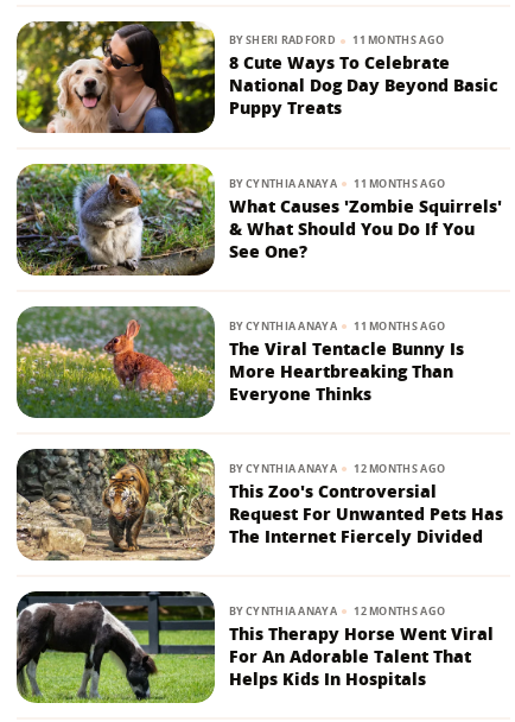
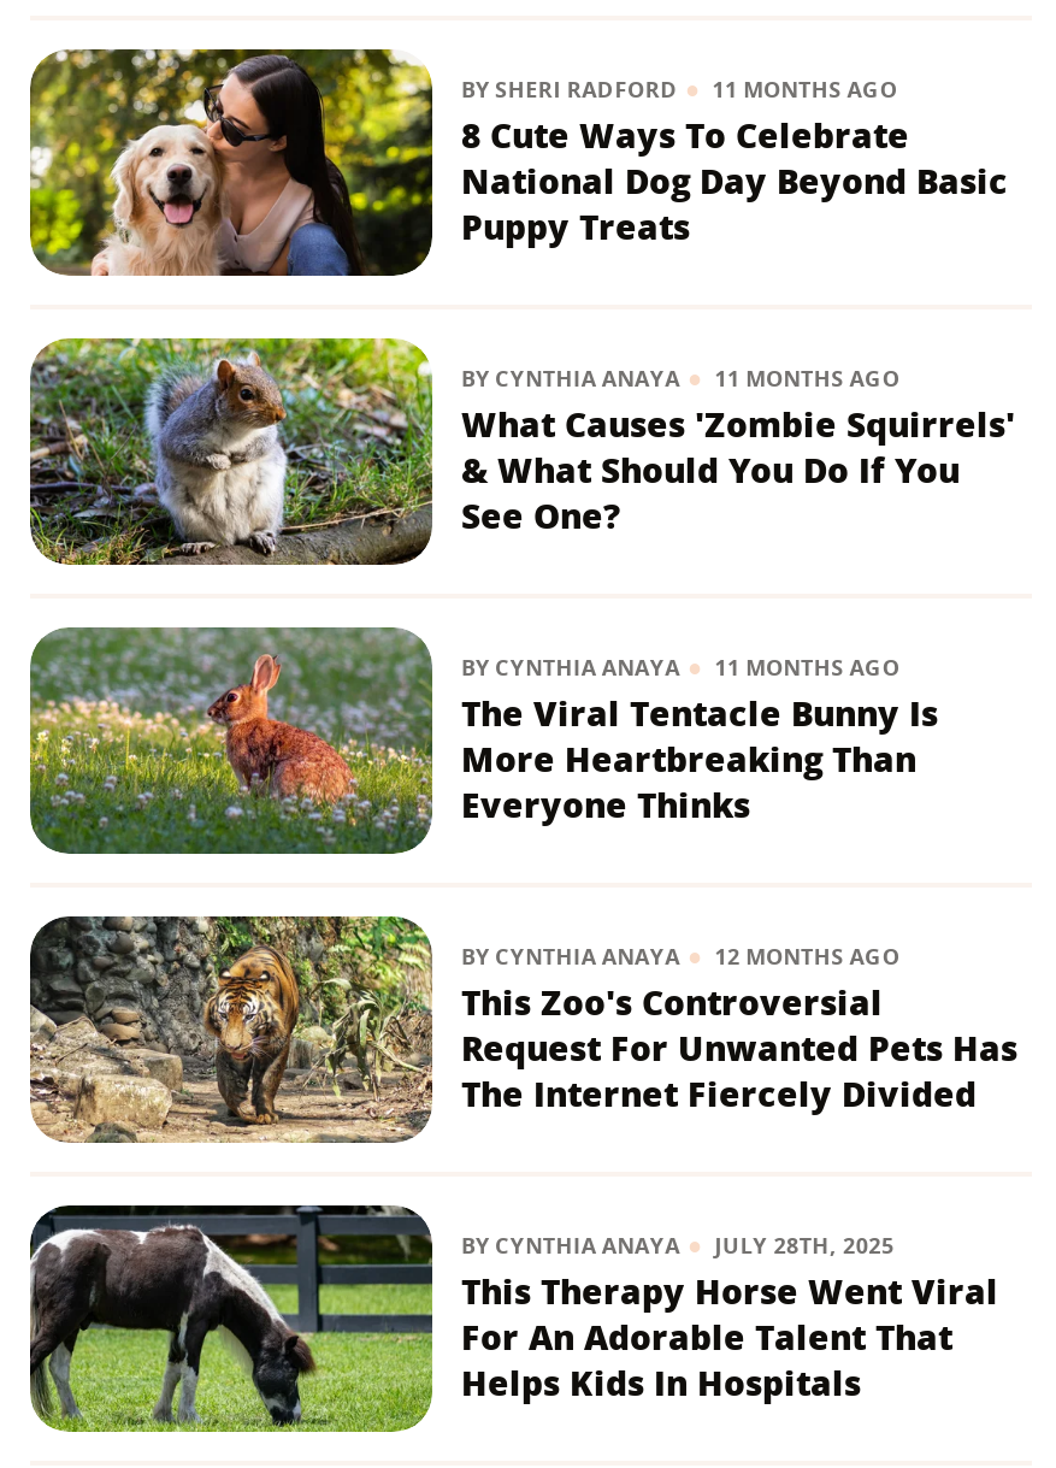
- BY CYNTHIA ANAYA 12 MONTHS AGO
+ BY CYNTHIA ANAYA JULY 28TH, 2025
